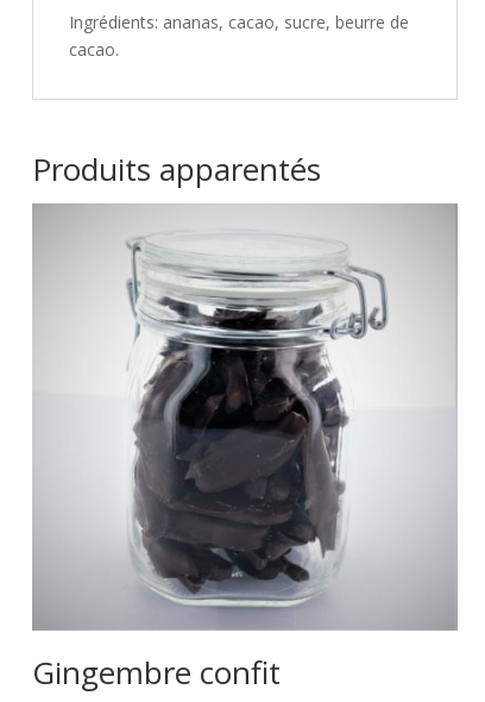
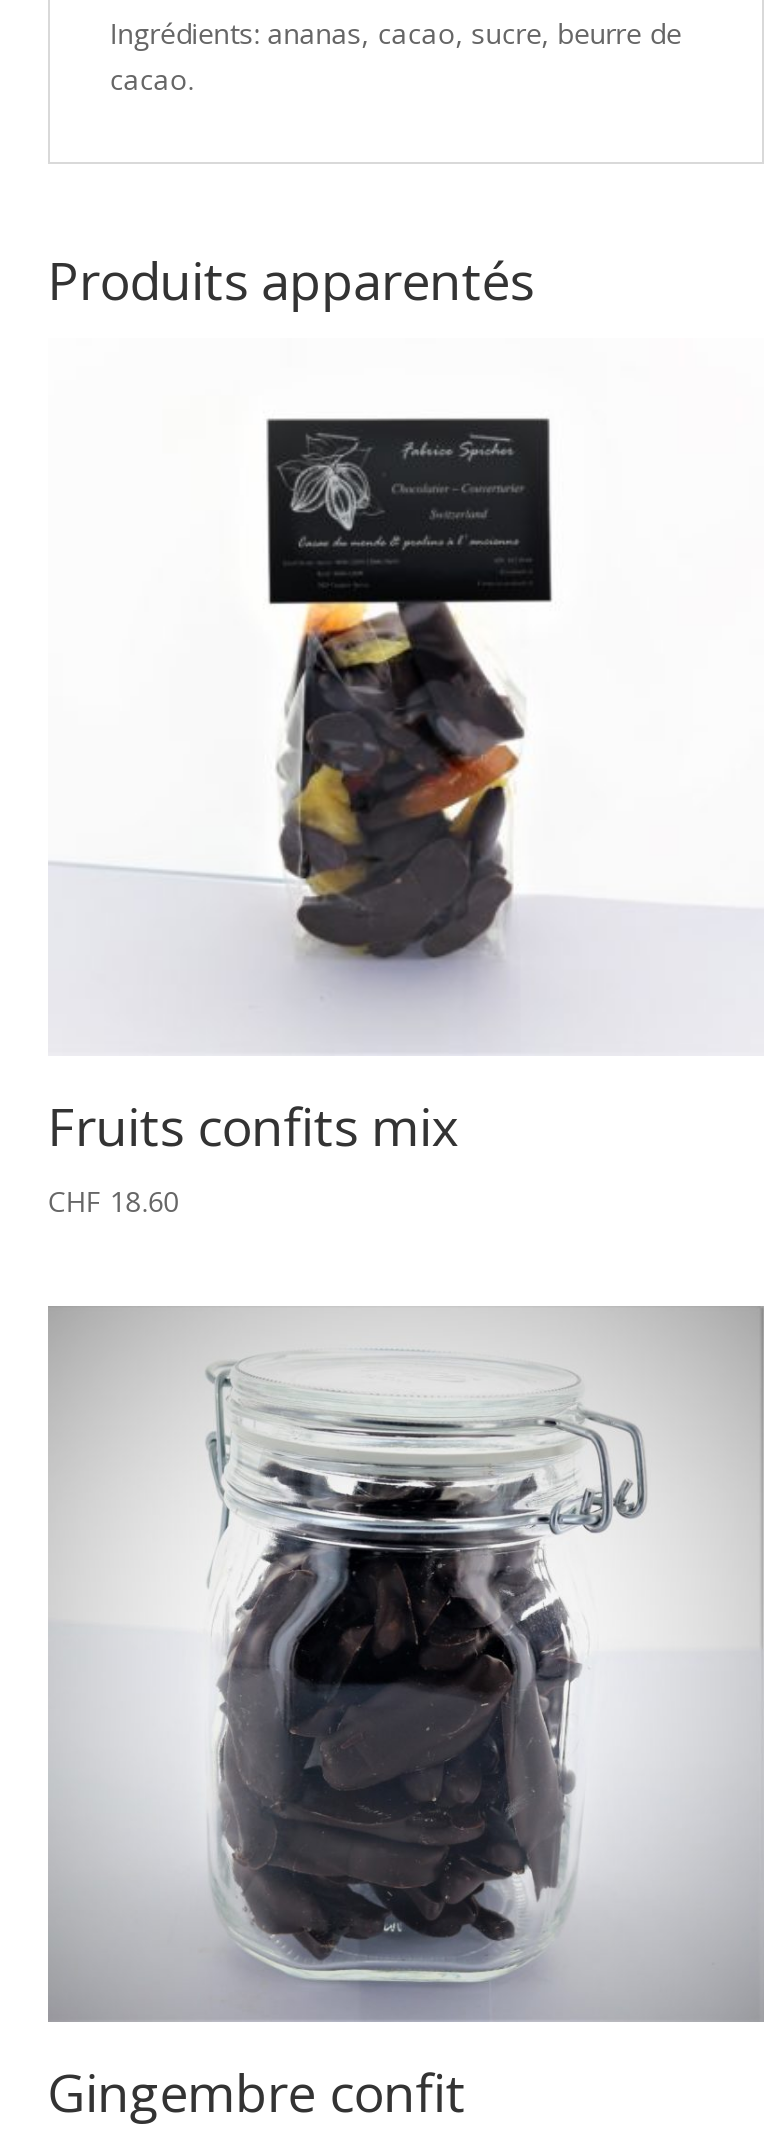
+ [image]
+ Fruits confits mix
+ CHF 18.60
